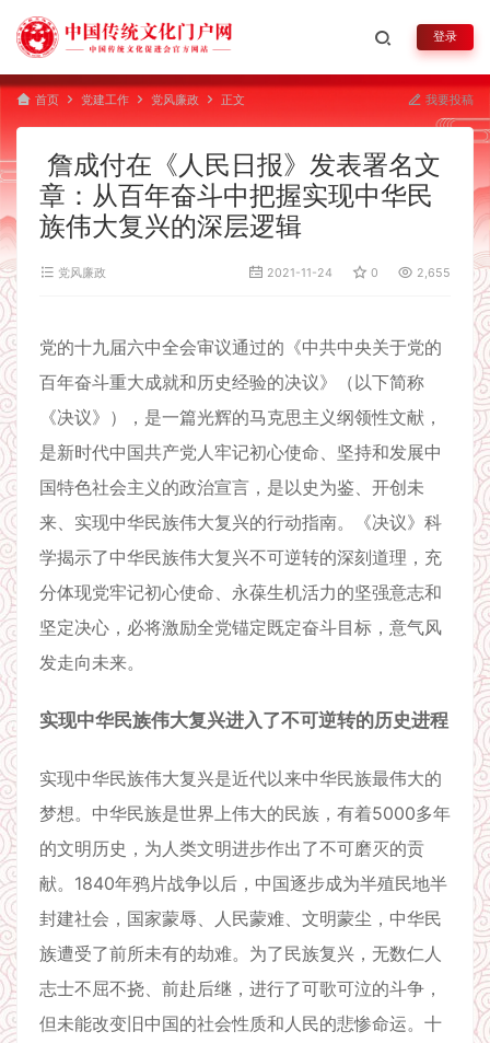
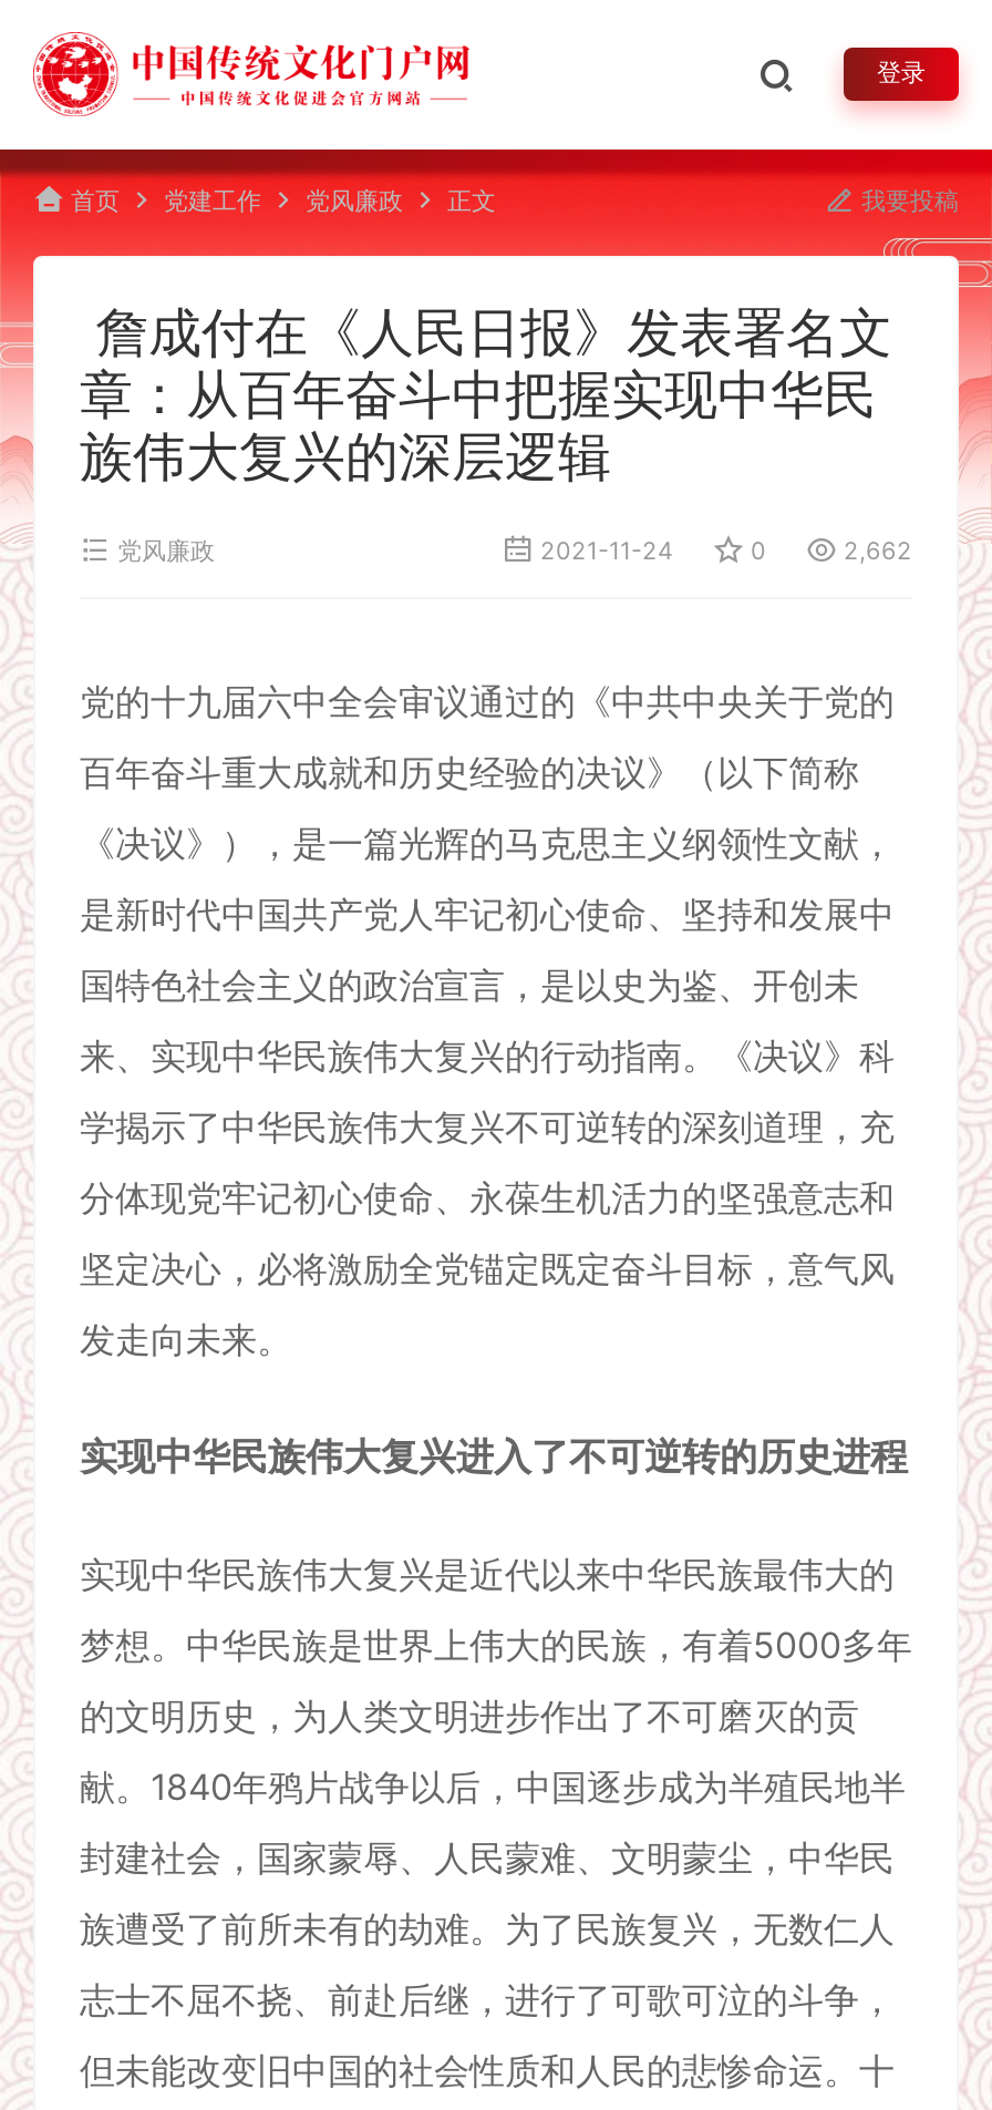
- 2,655
+ 2,662
